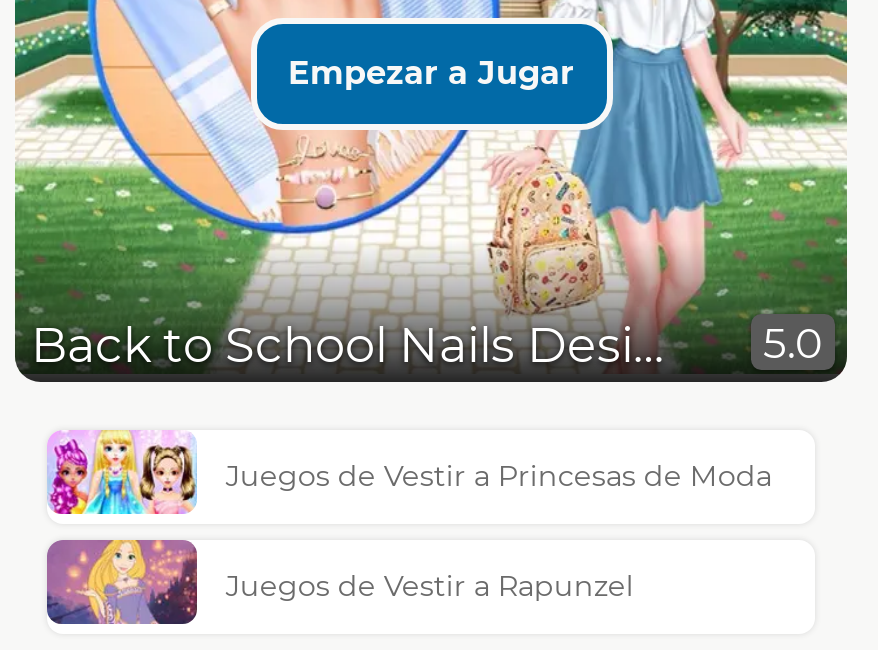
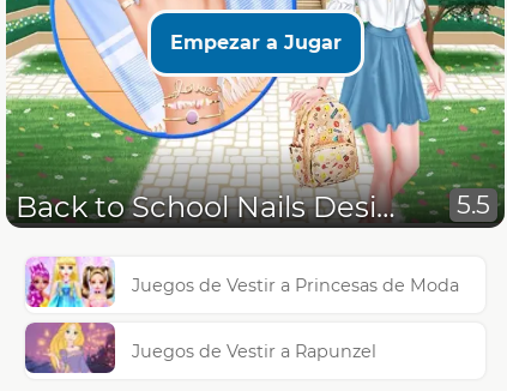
- 5.0
+ 5.5
